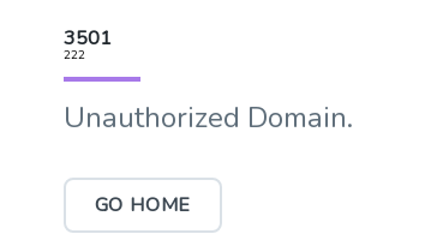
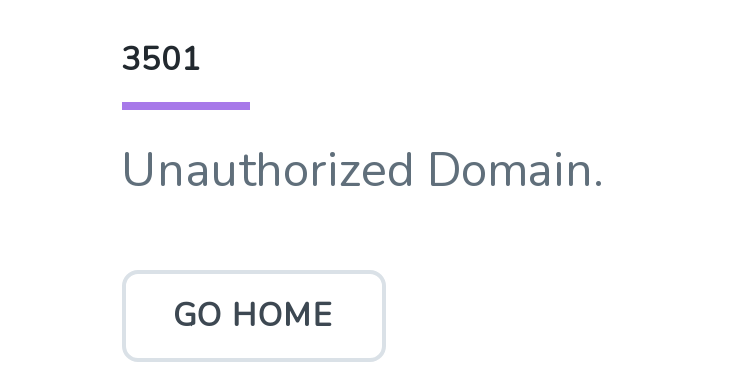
- 222
